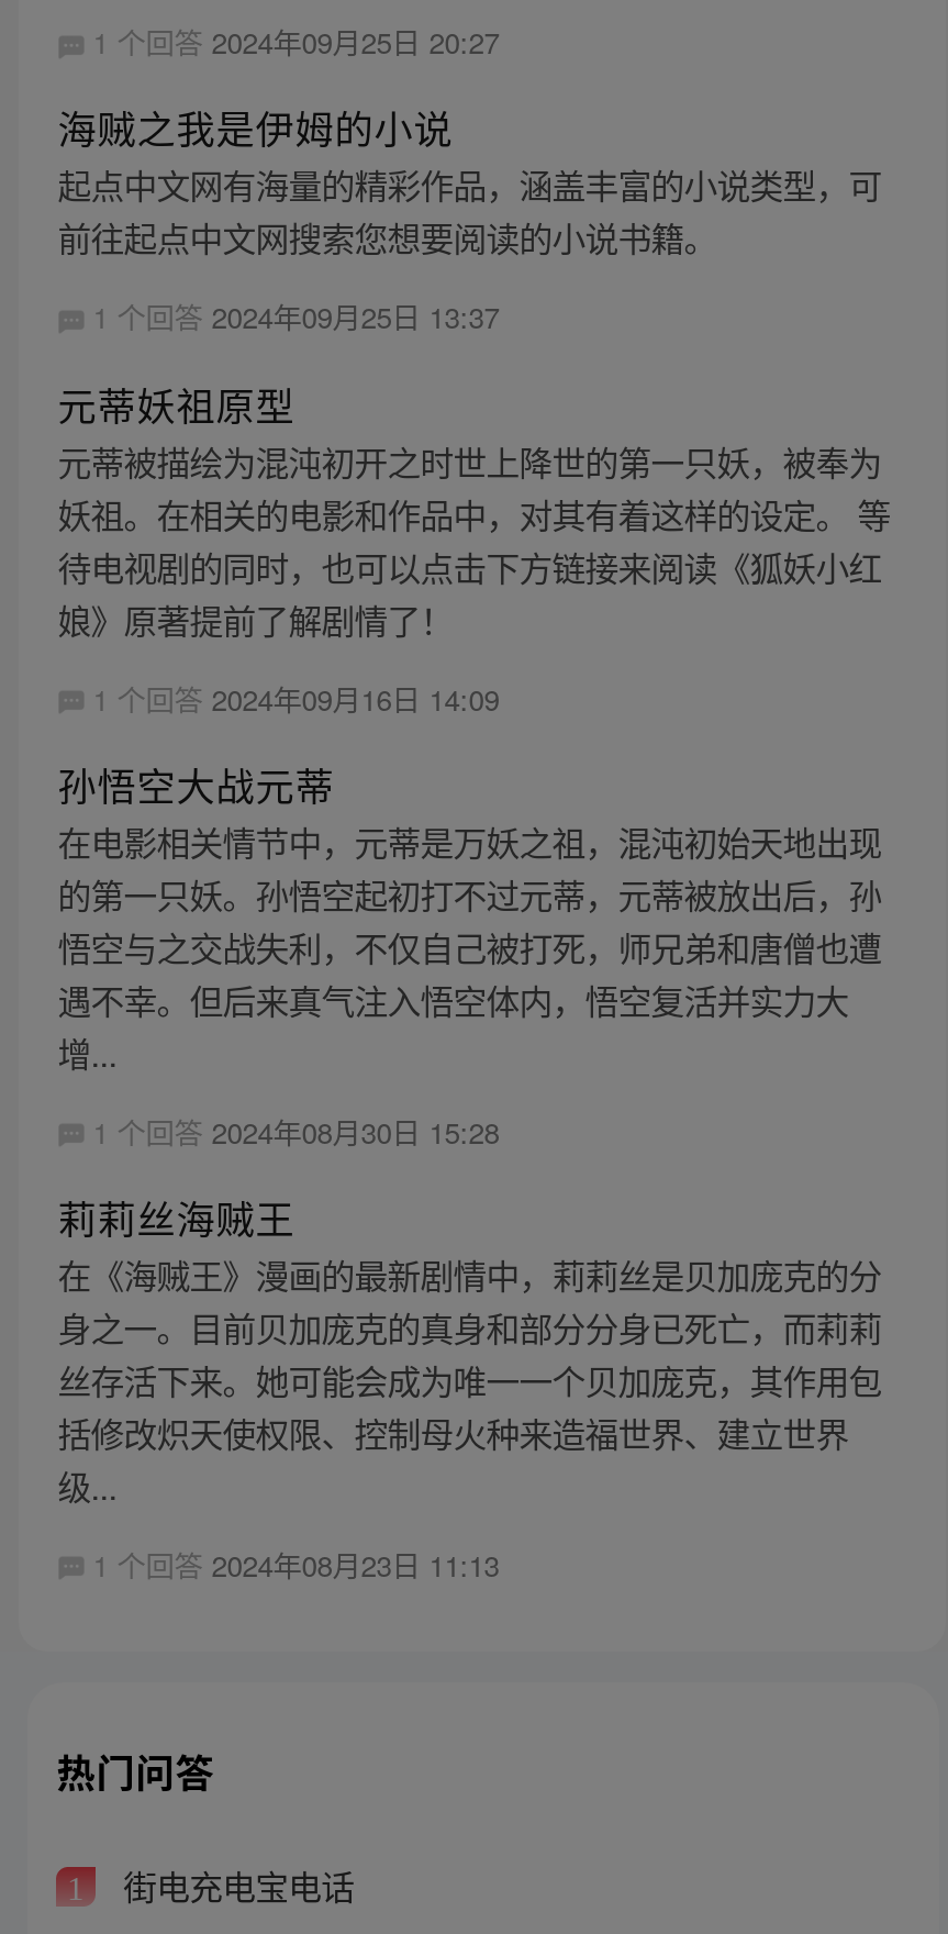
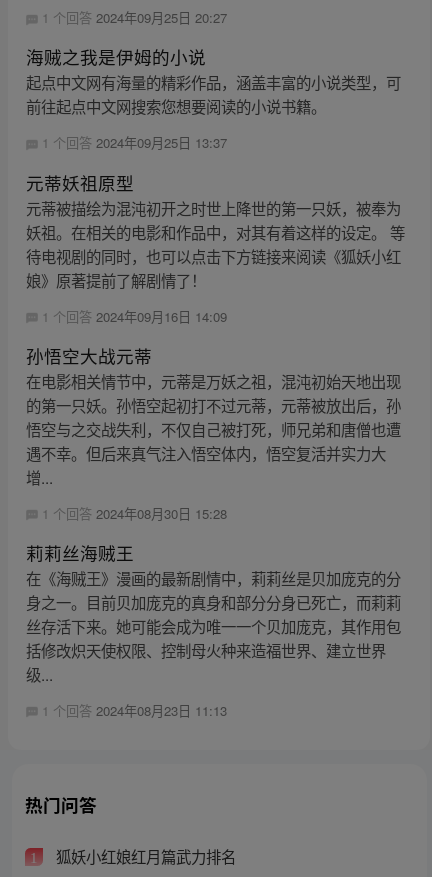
- 街电充电宝电话
+ 狐妖小红娘红月篇武力排名
